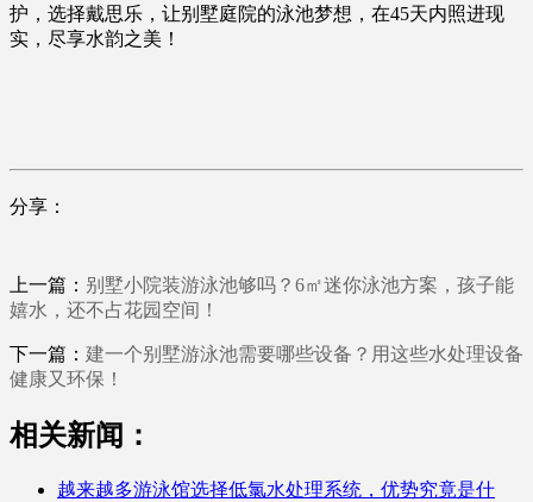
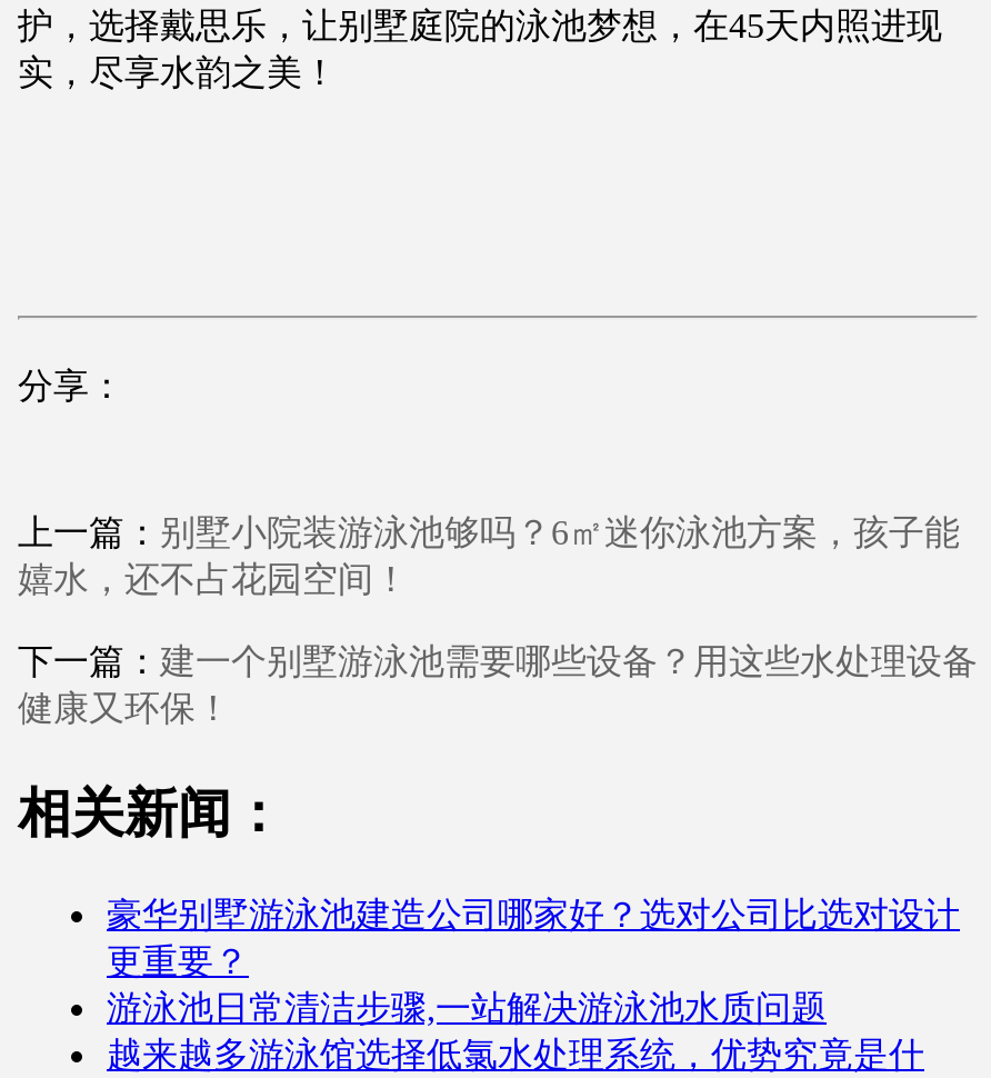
+ 豪华别墅游泳池建造公司哪家好？选对公司比选对设计
+ 更重要？
+ 游泳池日常清洁步骤,一站解决游泳池水质问题
